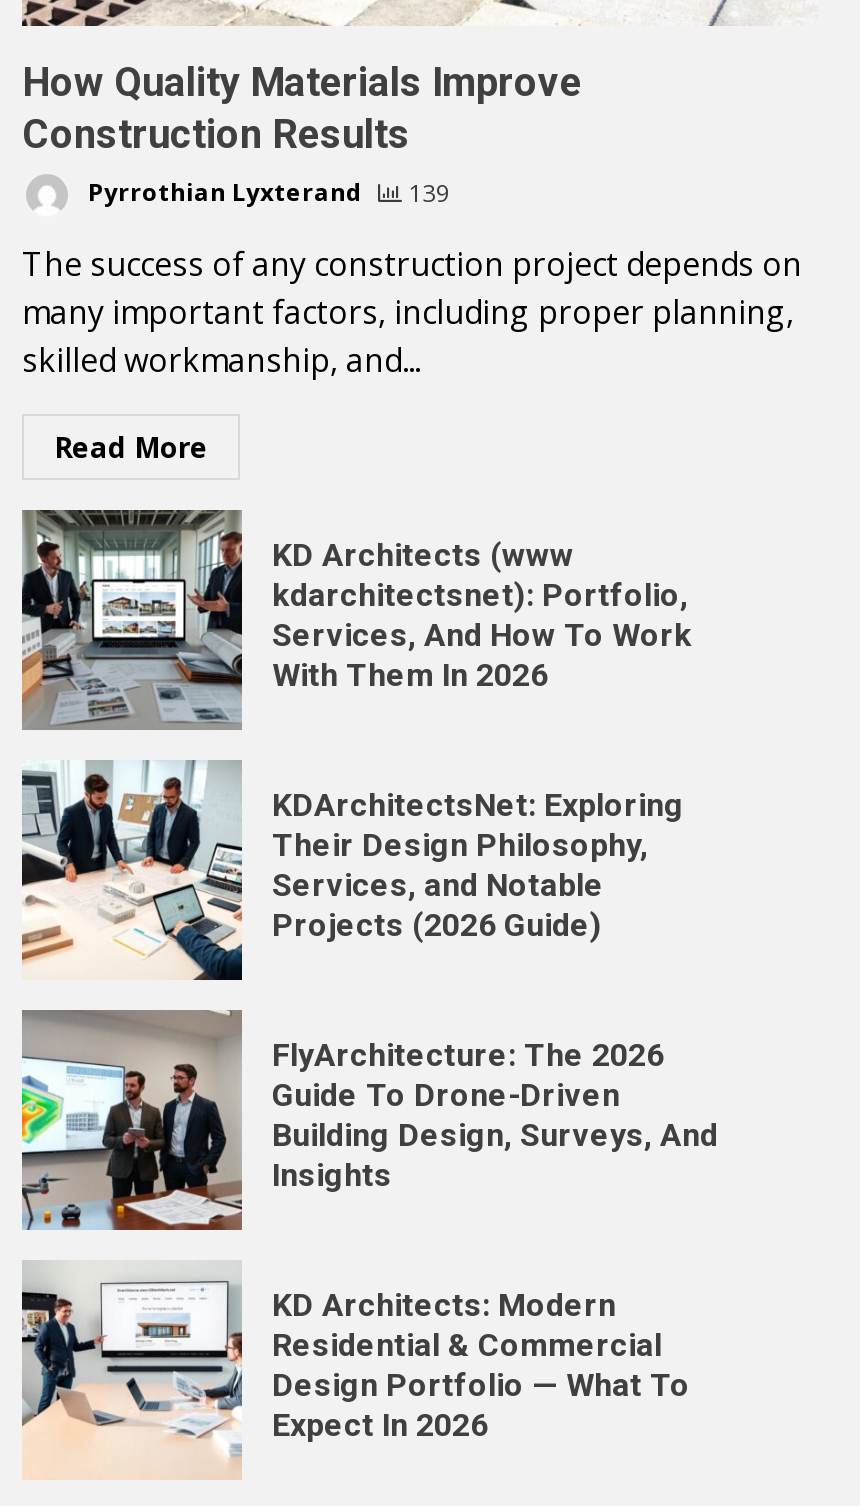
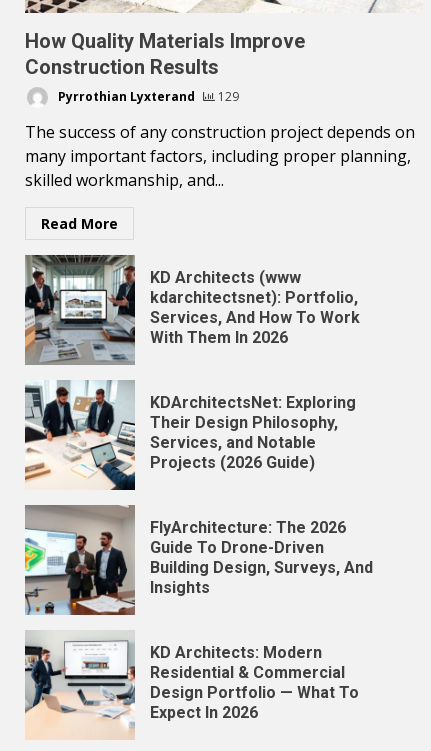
- Pyrrothian Lyxterand 139
+ Pyrrothian Lyxterand 129
